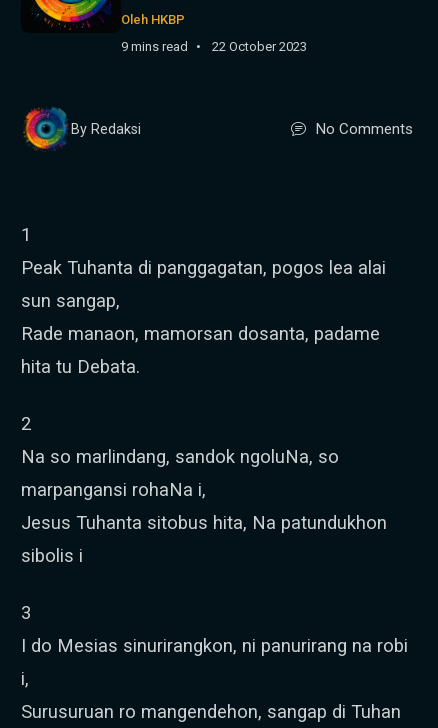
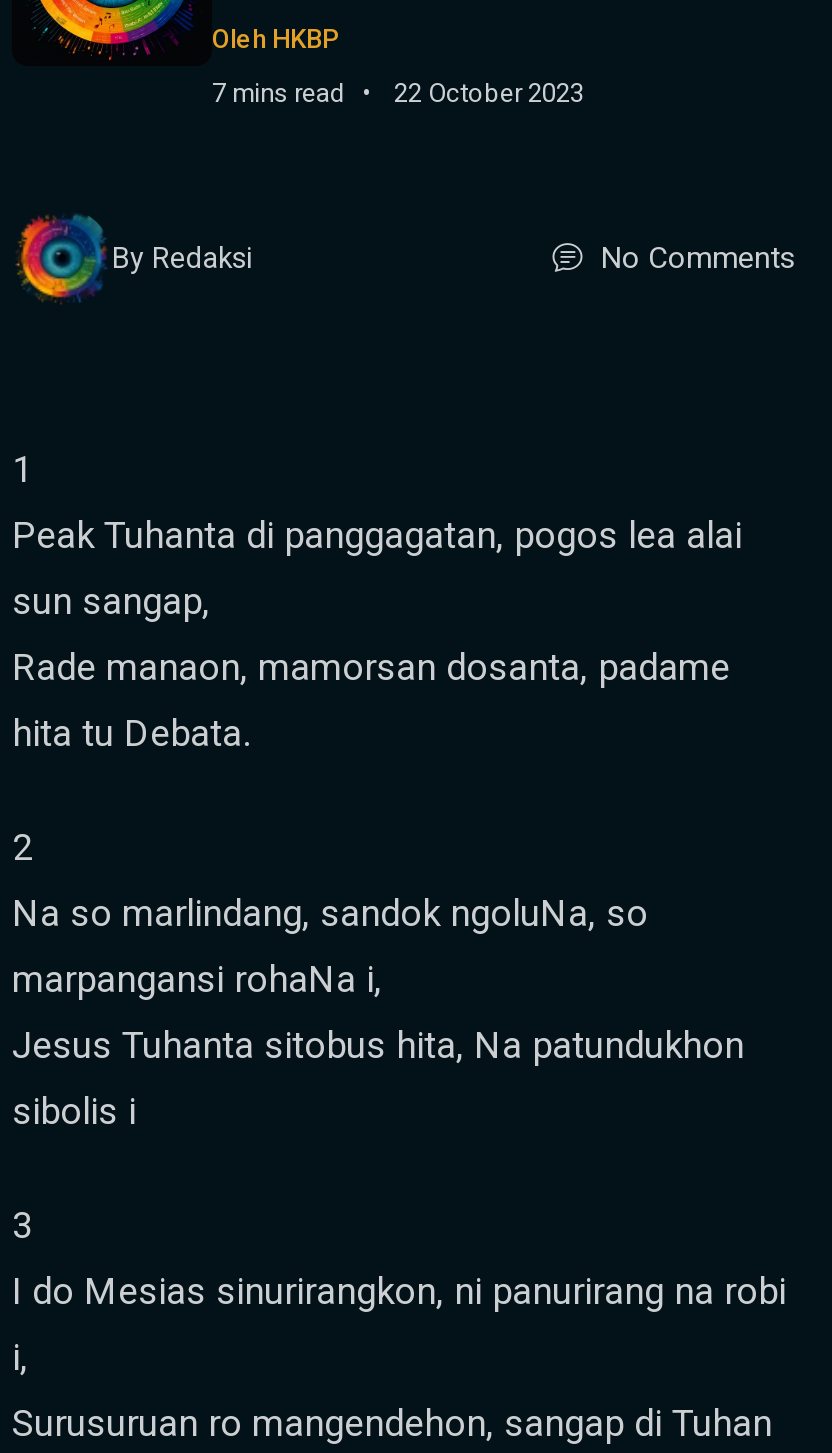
- 9 mins read 22 October 2023
+ 7 mins read 22 October 2023
